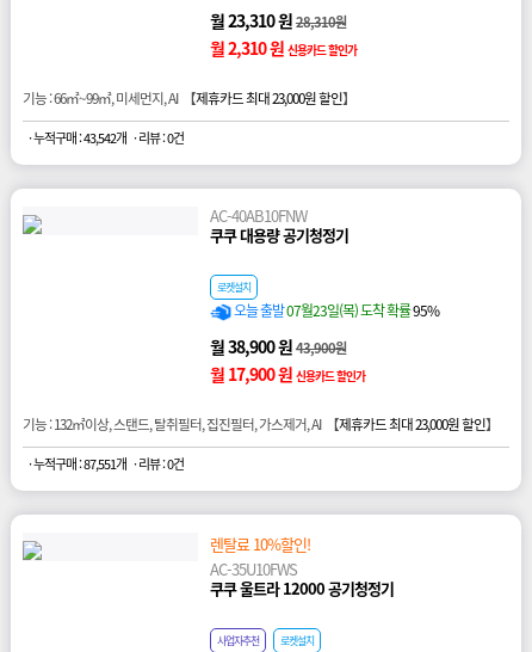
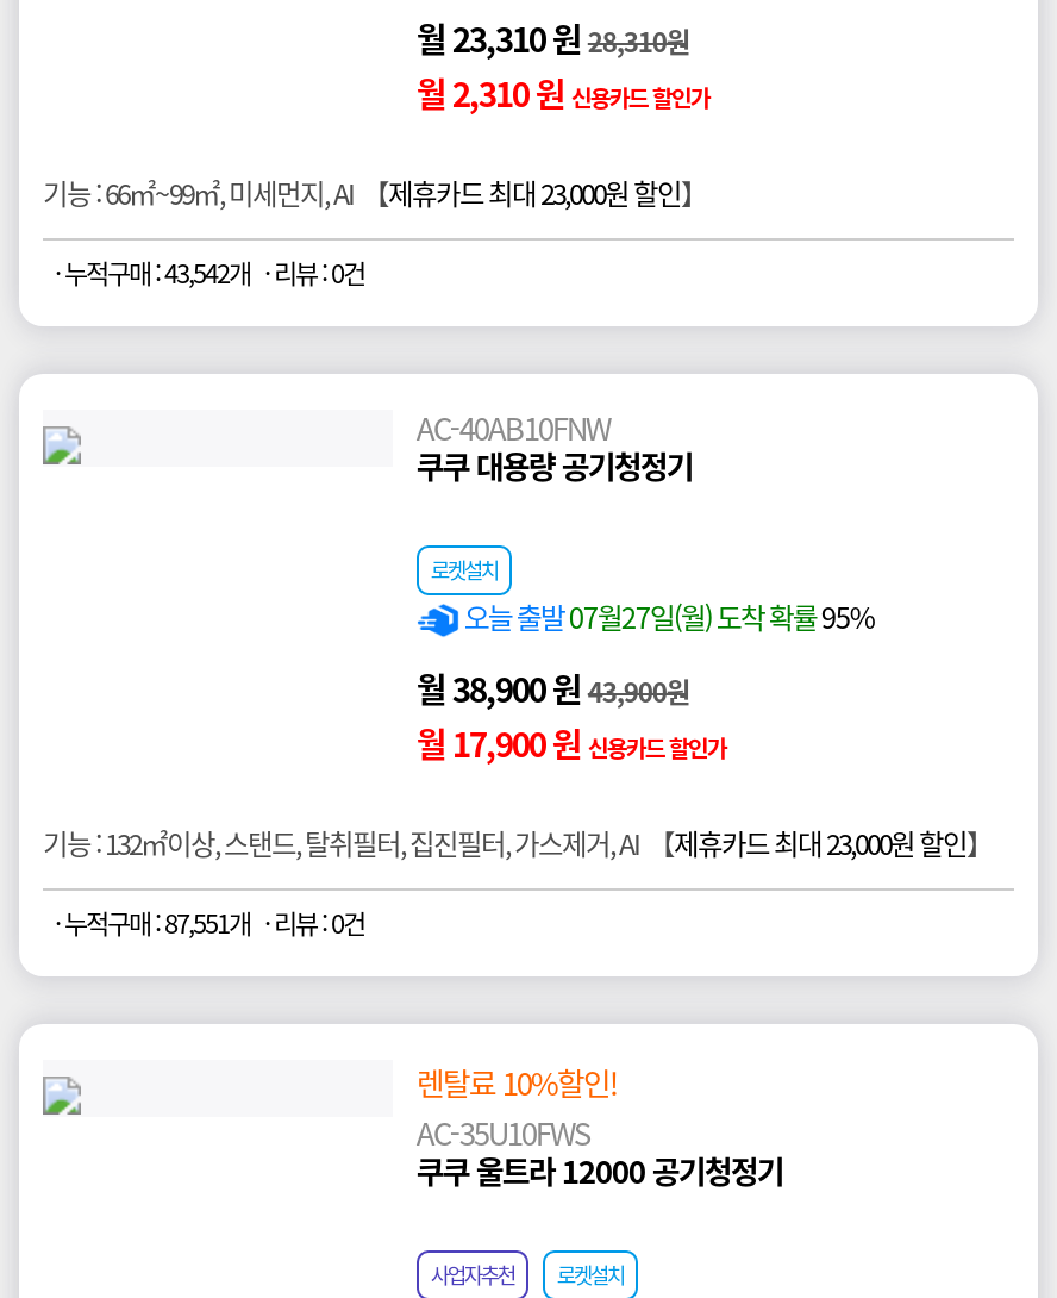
- 오늘 출발 07월23일(목) 도착 확률95%
+ 오늘 출발 07월27일(월) 도착 확률95%
